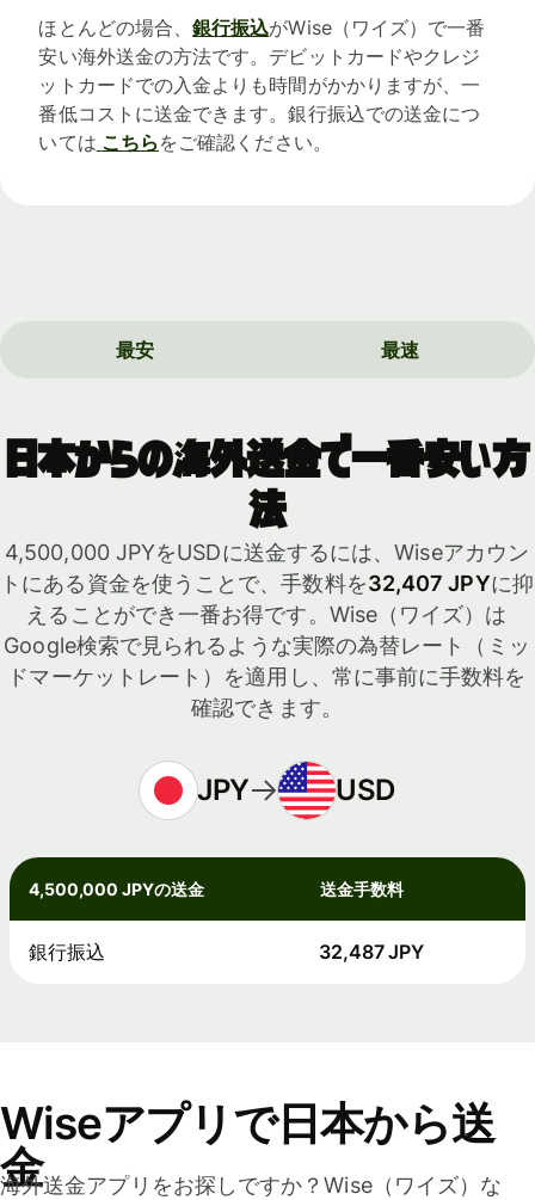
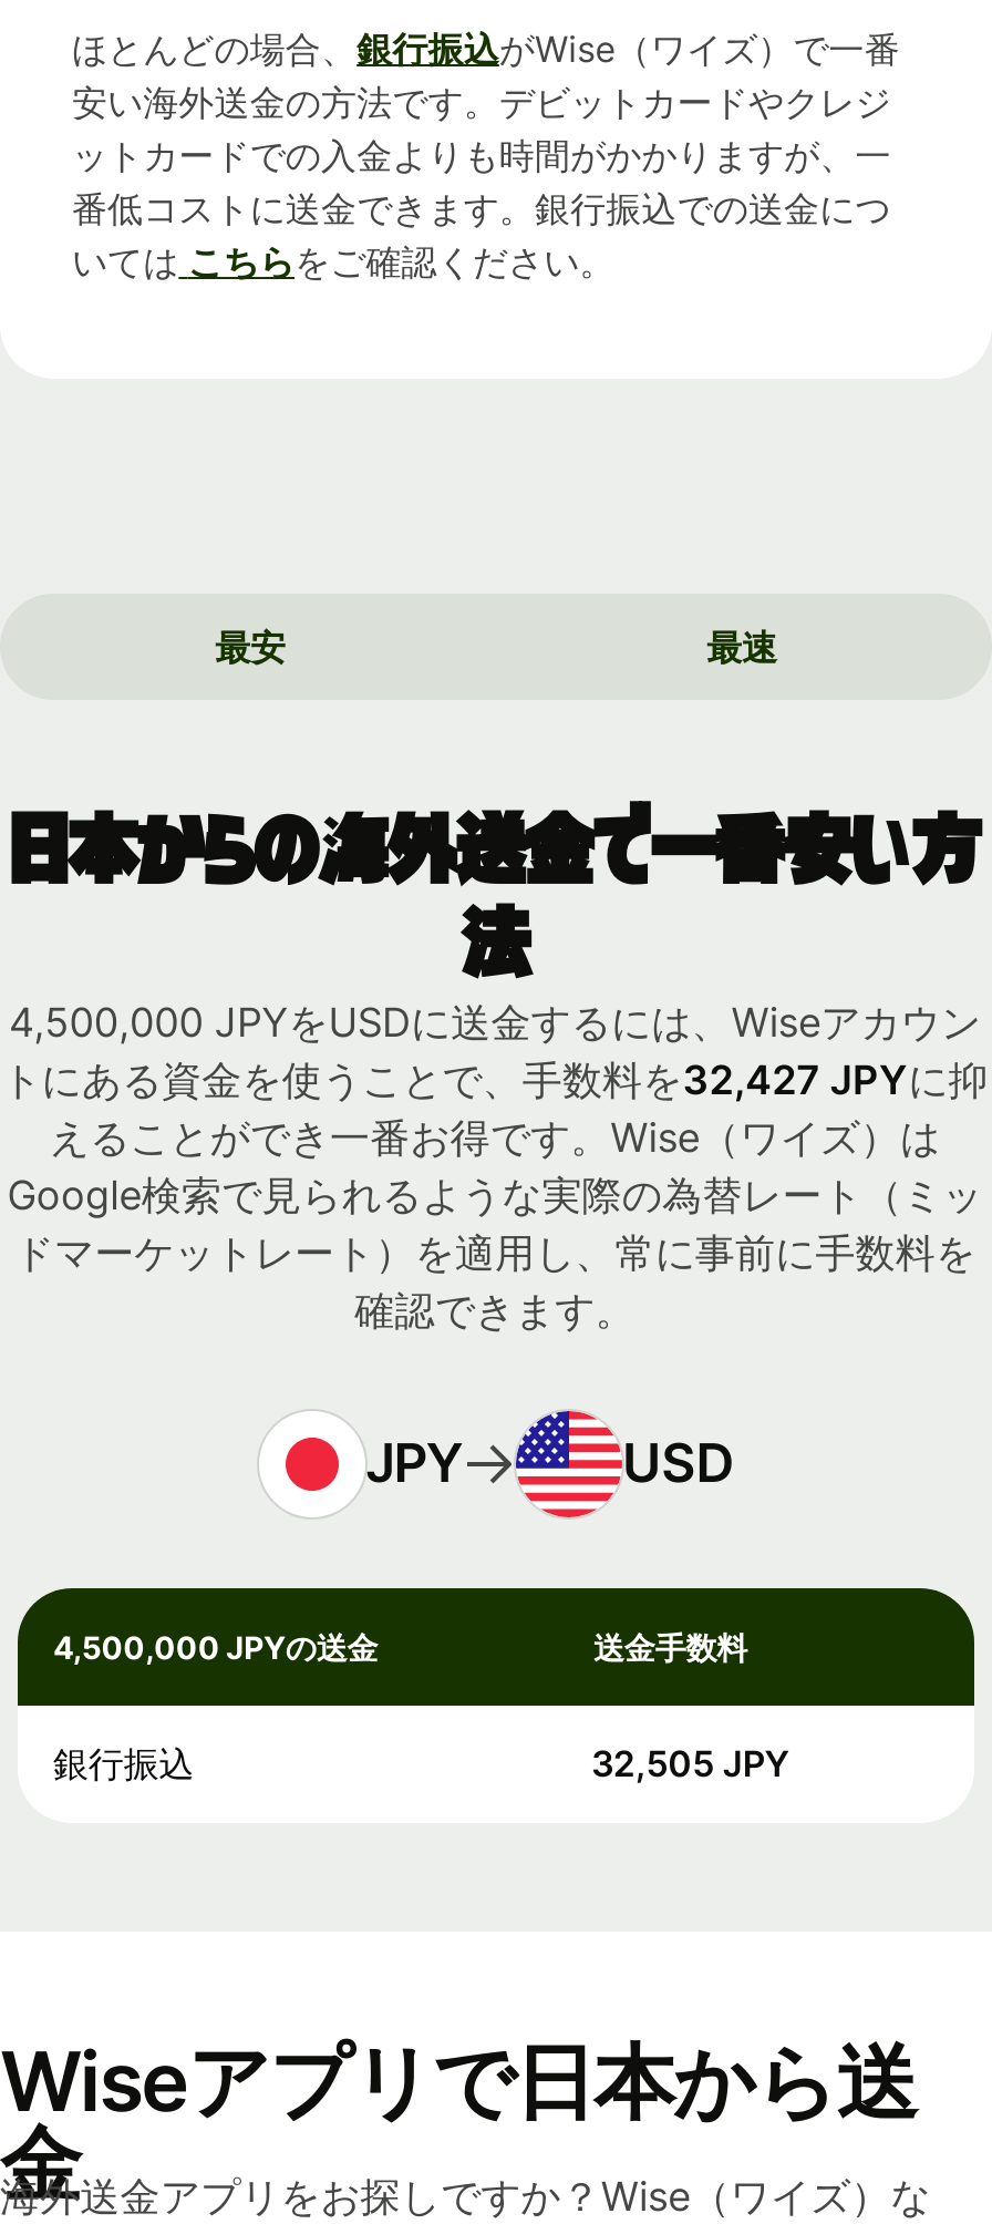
- トにある資金を使うことで、手数料を32,407 JPYに抑
+ トにある資金を使うことで、手数料を32,427 JPYに抑

- 32,487 JPY
+ 32,505 JPY
